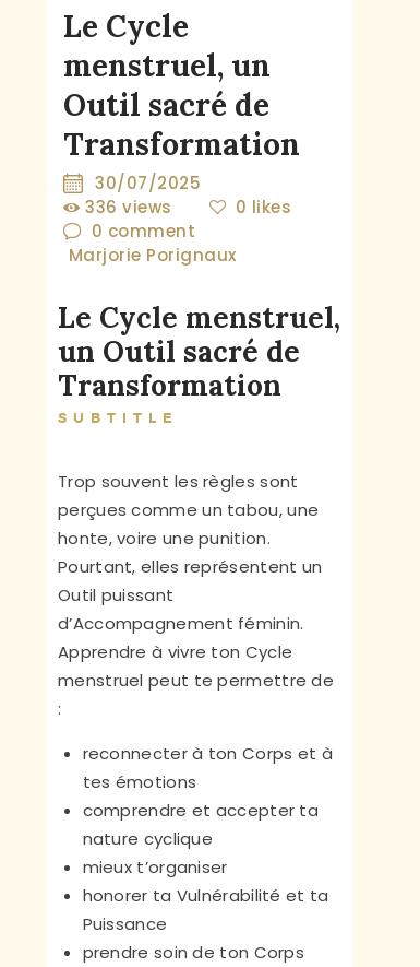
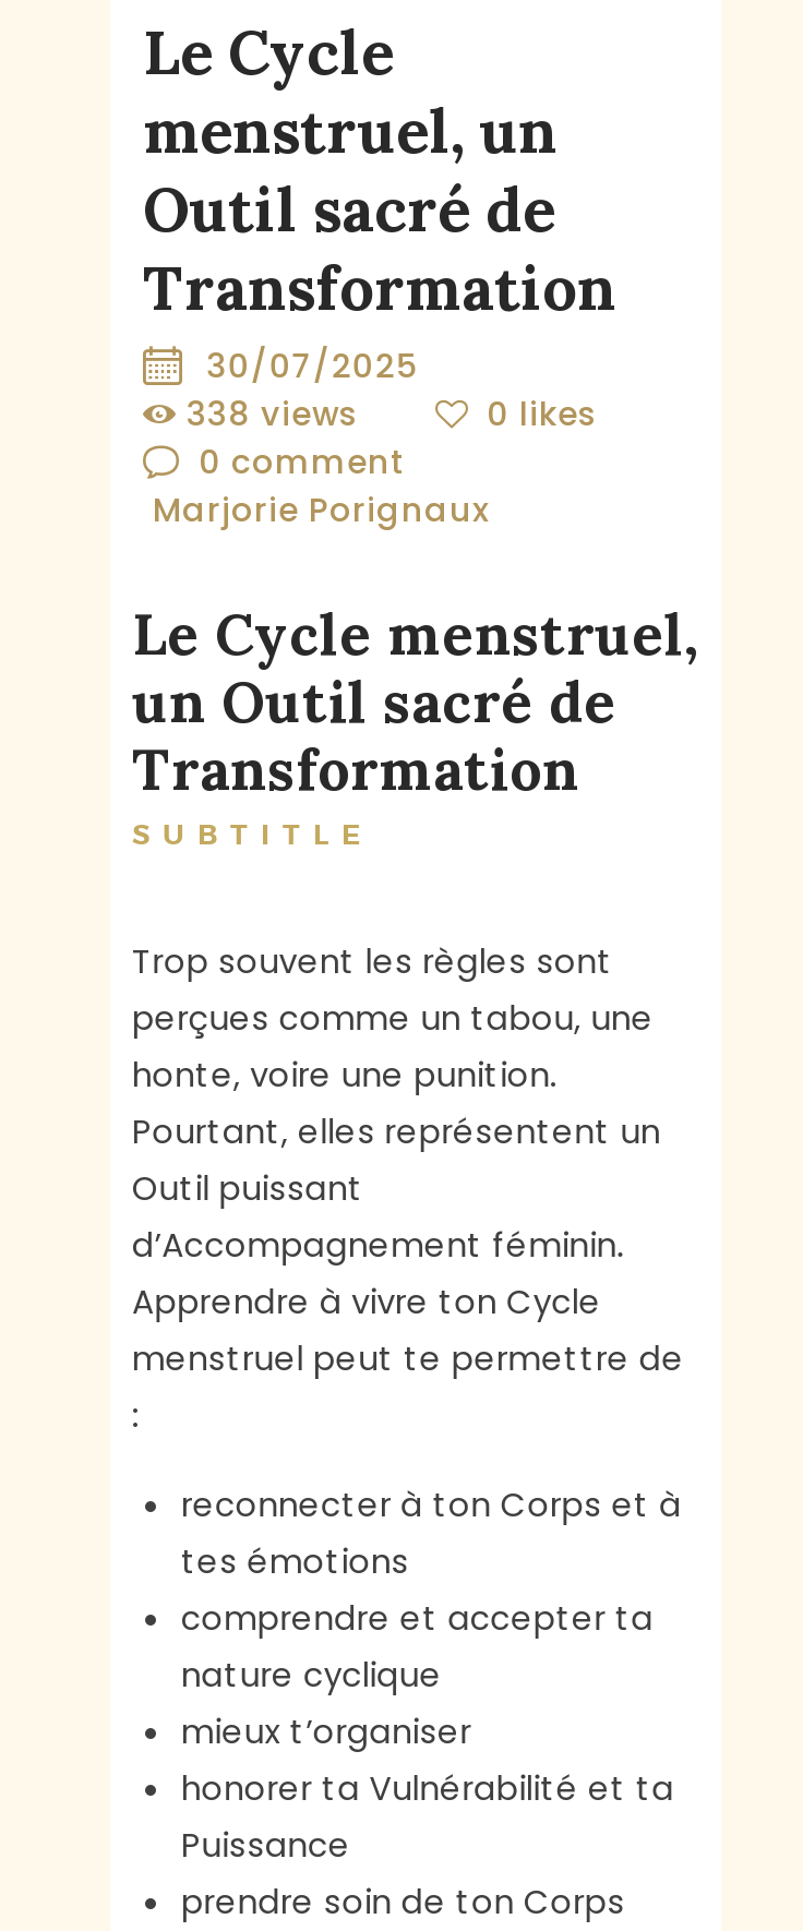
- 336 views
+ 338 views
